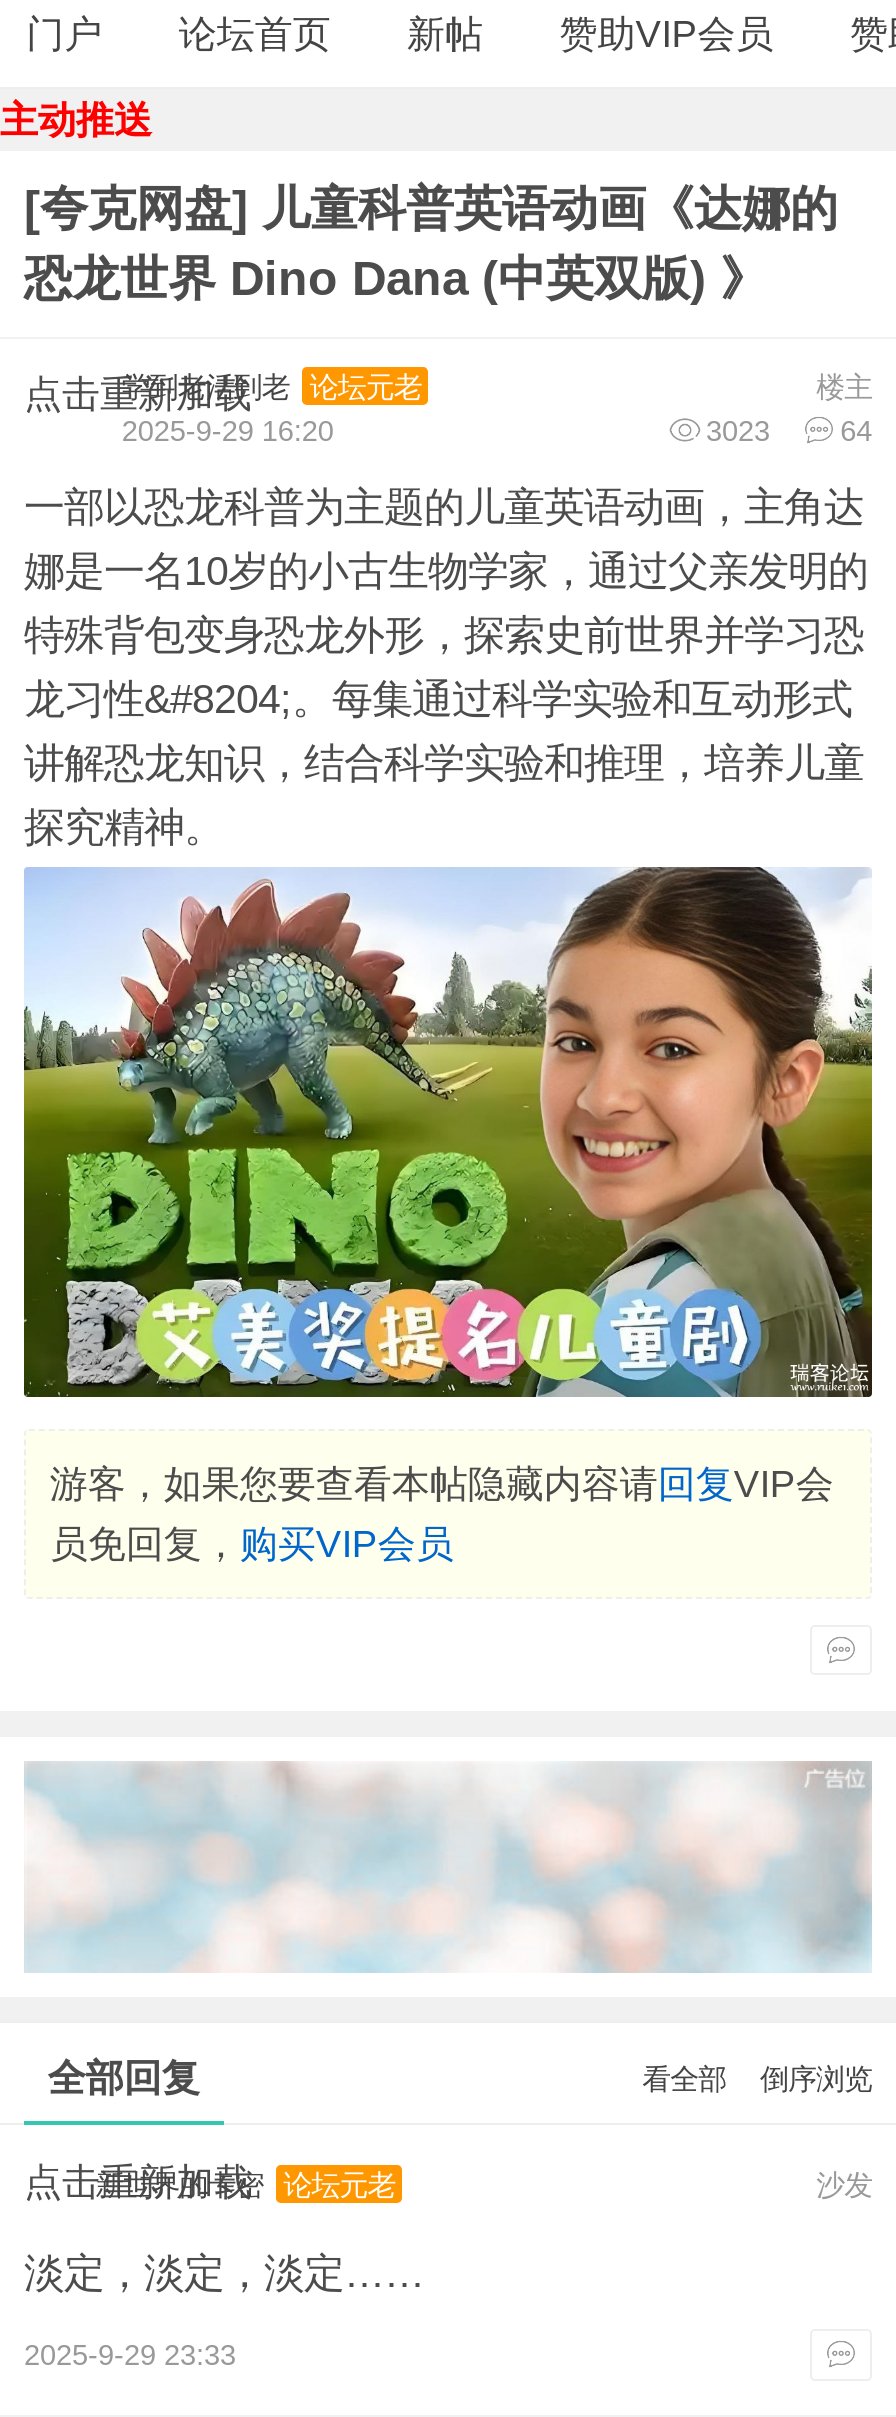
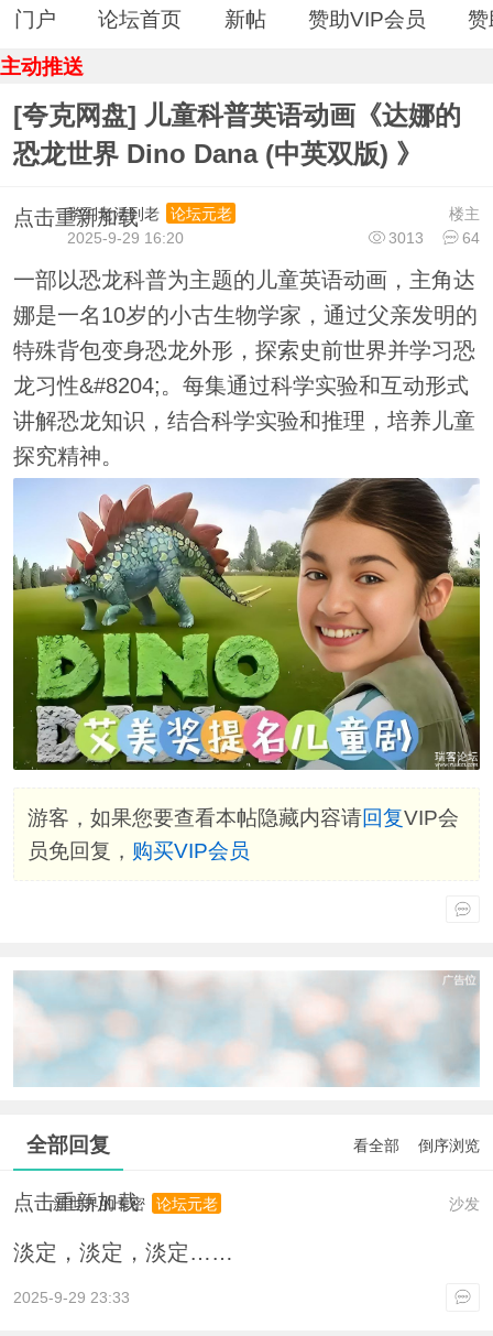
- 3023 64
+ 3013 64
